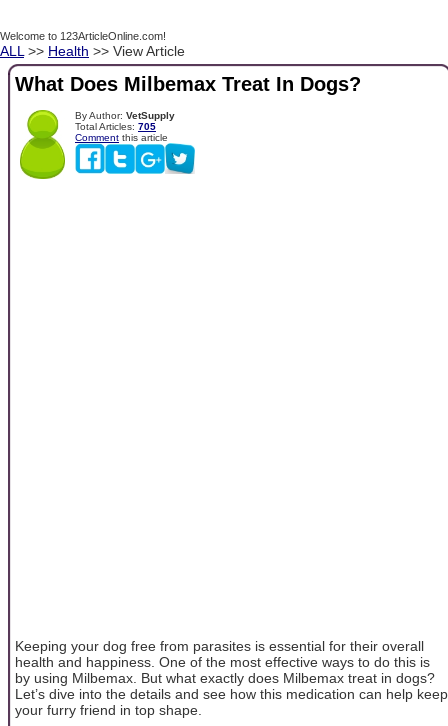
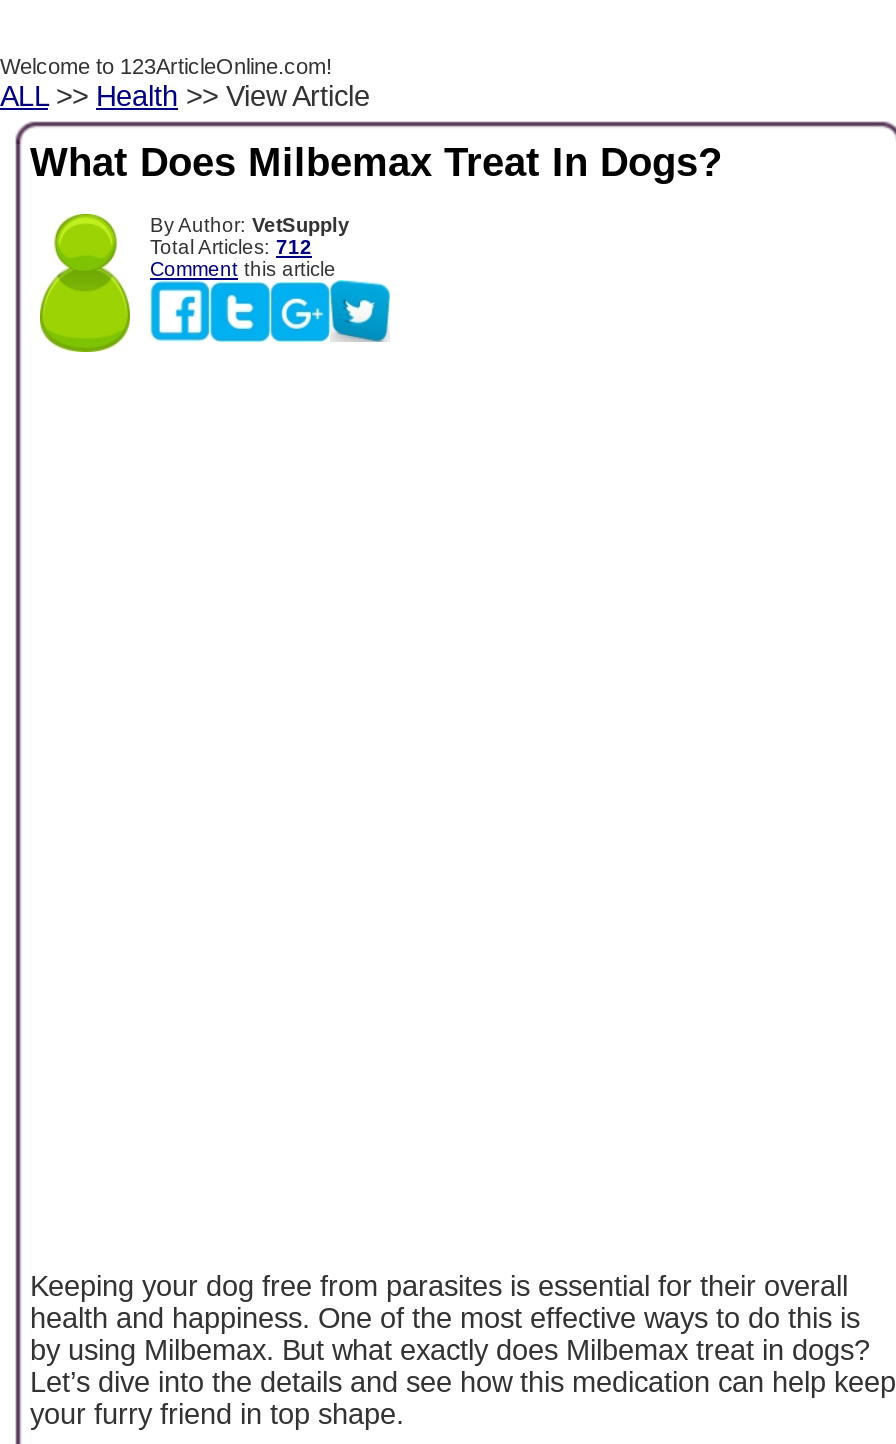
- Total Articles: 705
+ Total Articles: 712
